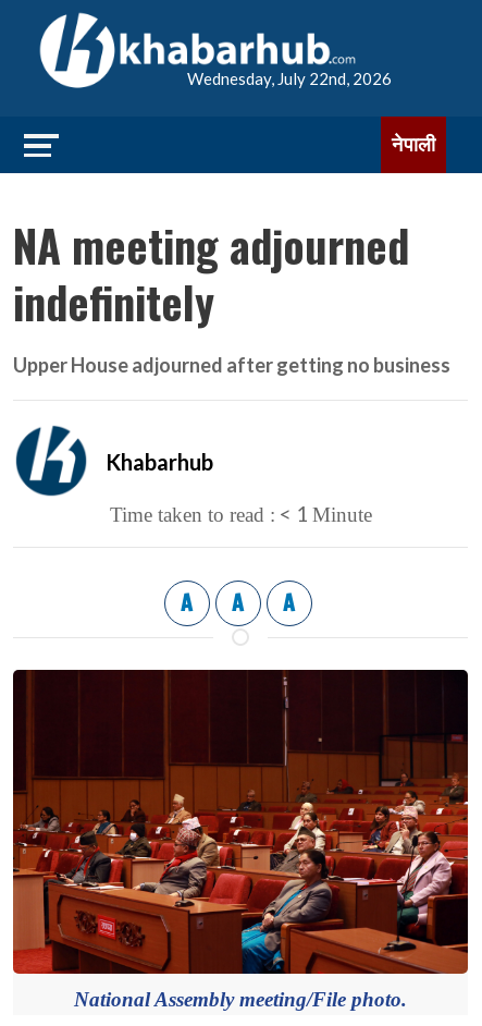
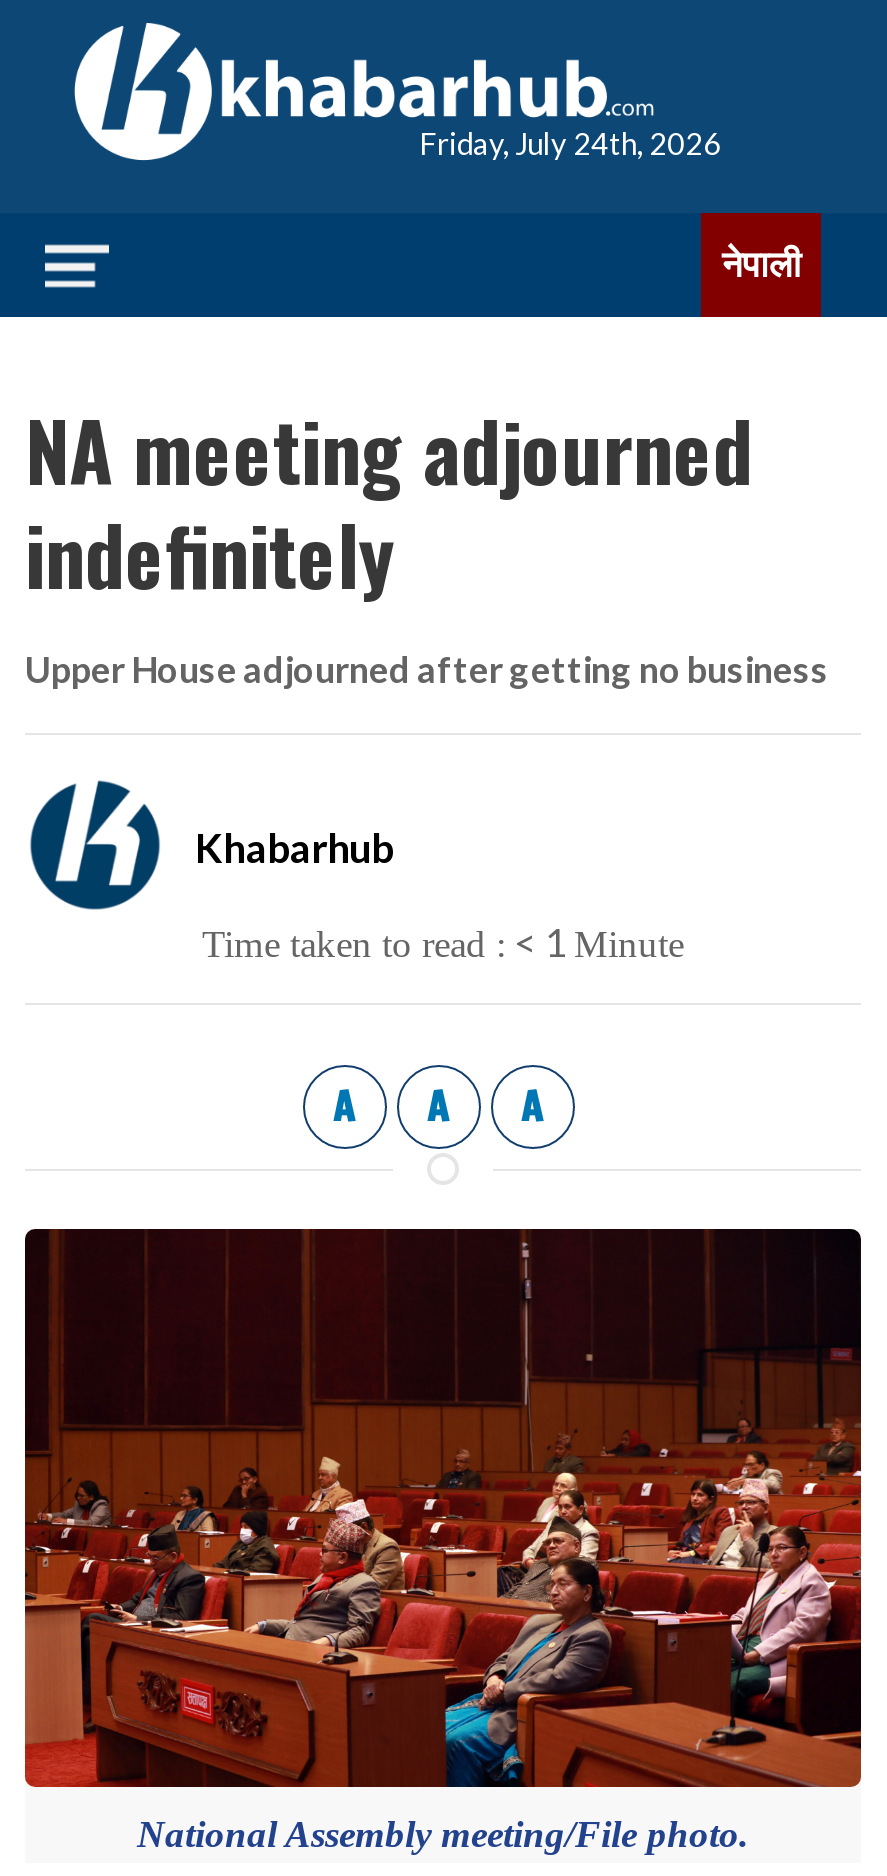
- Wednesday, July 22nd, 2026
+ Friday, July 24th, 2026
